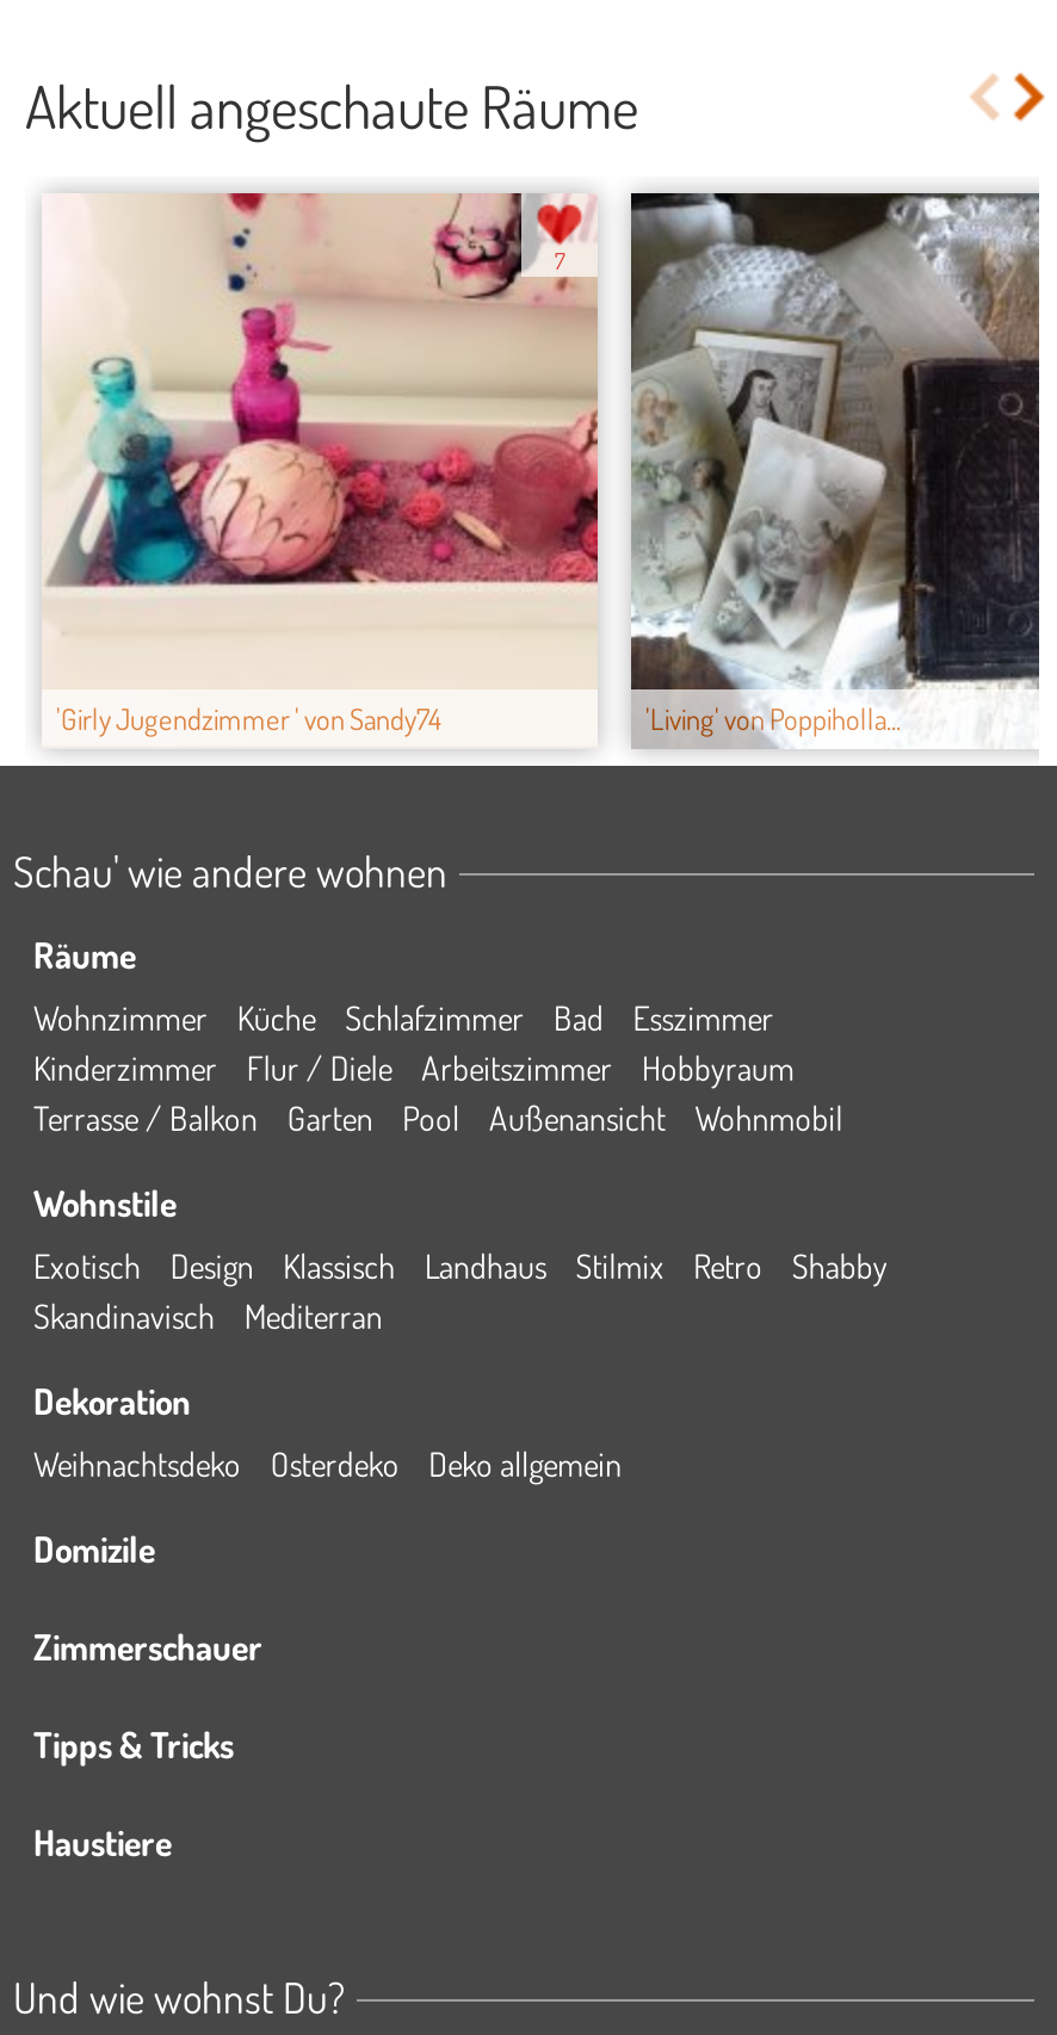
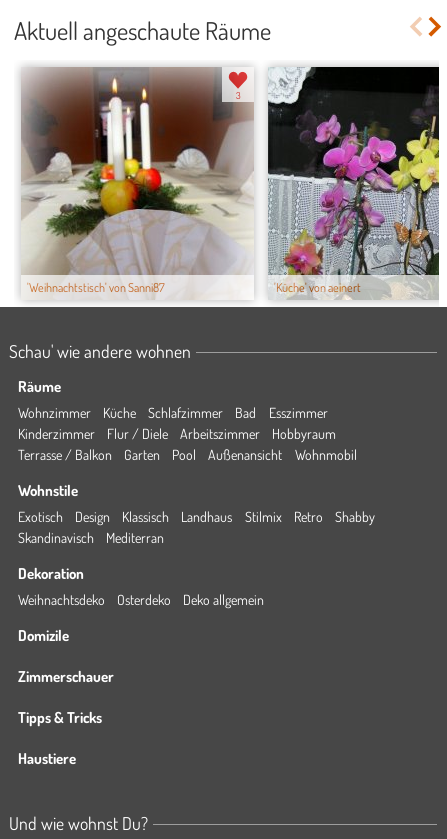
- [image]
- 7
+ [image]
+ 3

- [image]
- 'Living' von Poppiholla...
+ [image]
+ 'Küche' von aeinert

- 'Girly Jugendzimmer ' von Sandy74
+ 'Weihnachtstisch' von Sanni87
